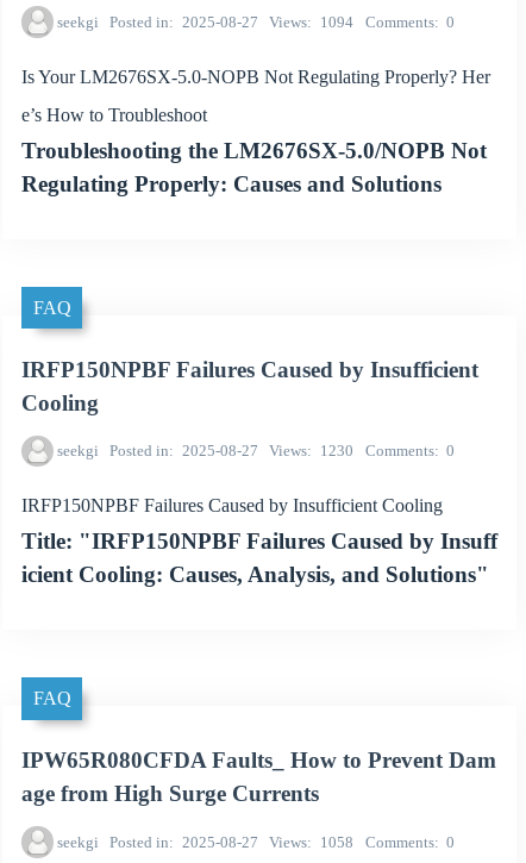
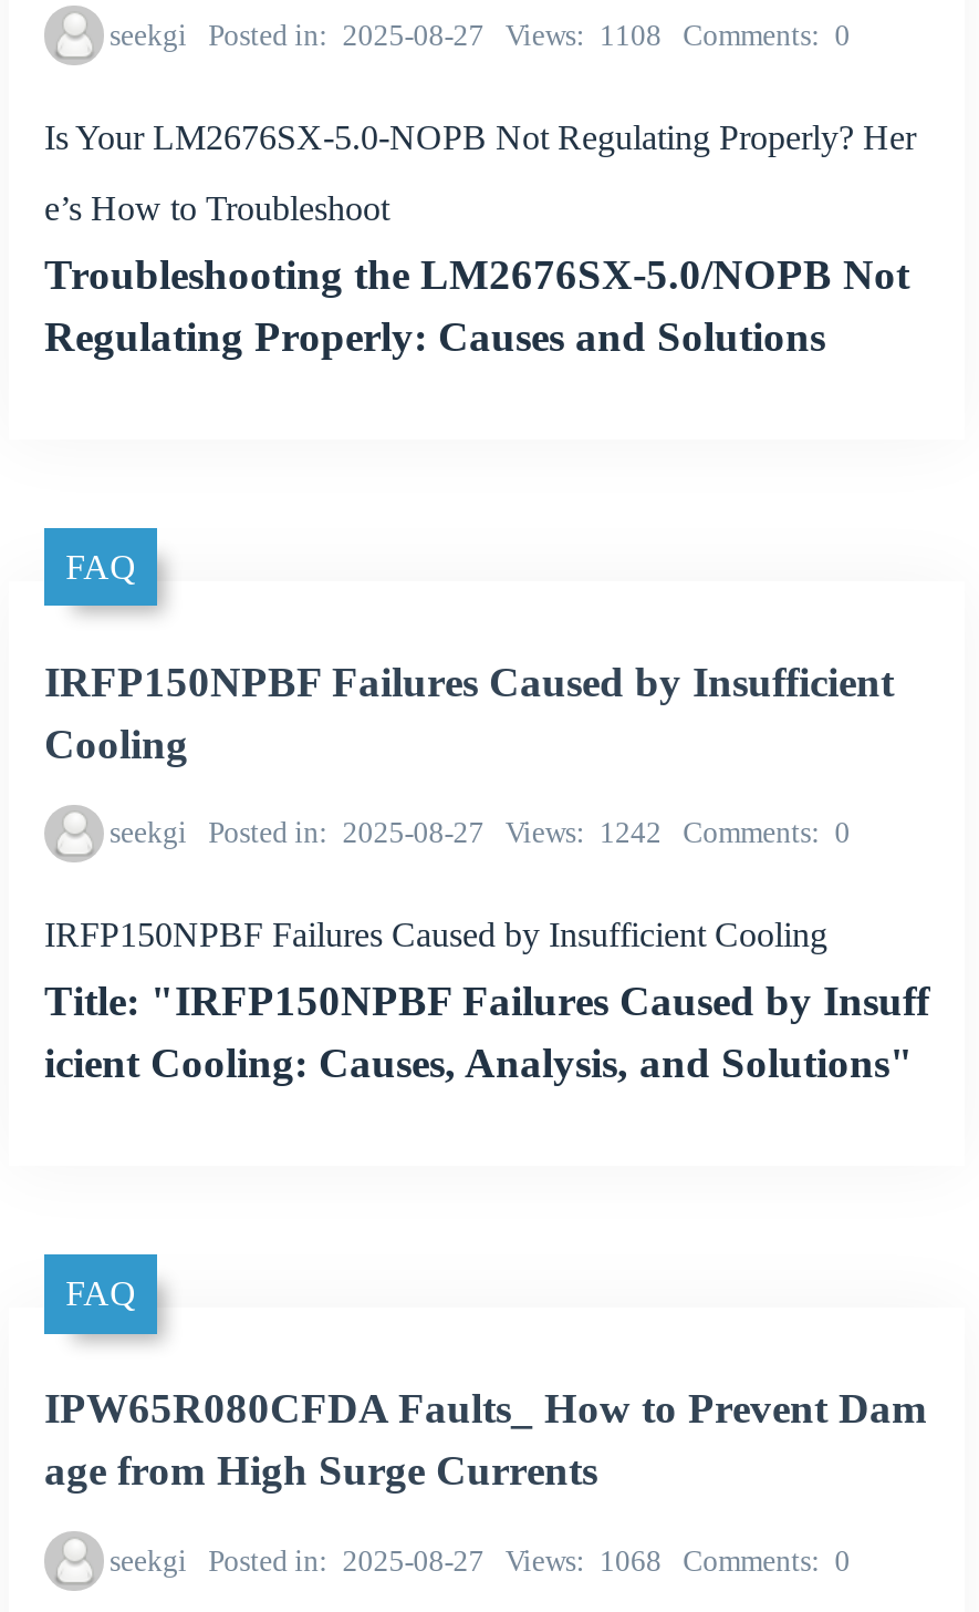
- seekgi Posted in 2025-08-27 Views 1094 Comments 0
+ seekgi Posted in 2025-08-27 Views 1108 Comments 0

- seekgi Posted in 2025-08-27 Views 1230 Comments 0
+ seekgi Posted in 2025-08-27 Views 1242 Comments 0

- seekgi Posted in 2025-08-27 Views 1058 Comments 0
+ seekgi Posted in 2025-08-27 Views 1068 Comments 0
